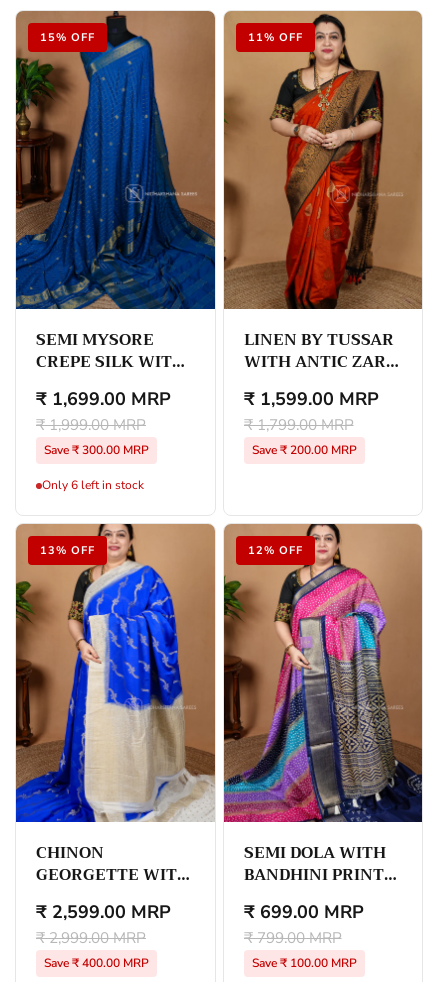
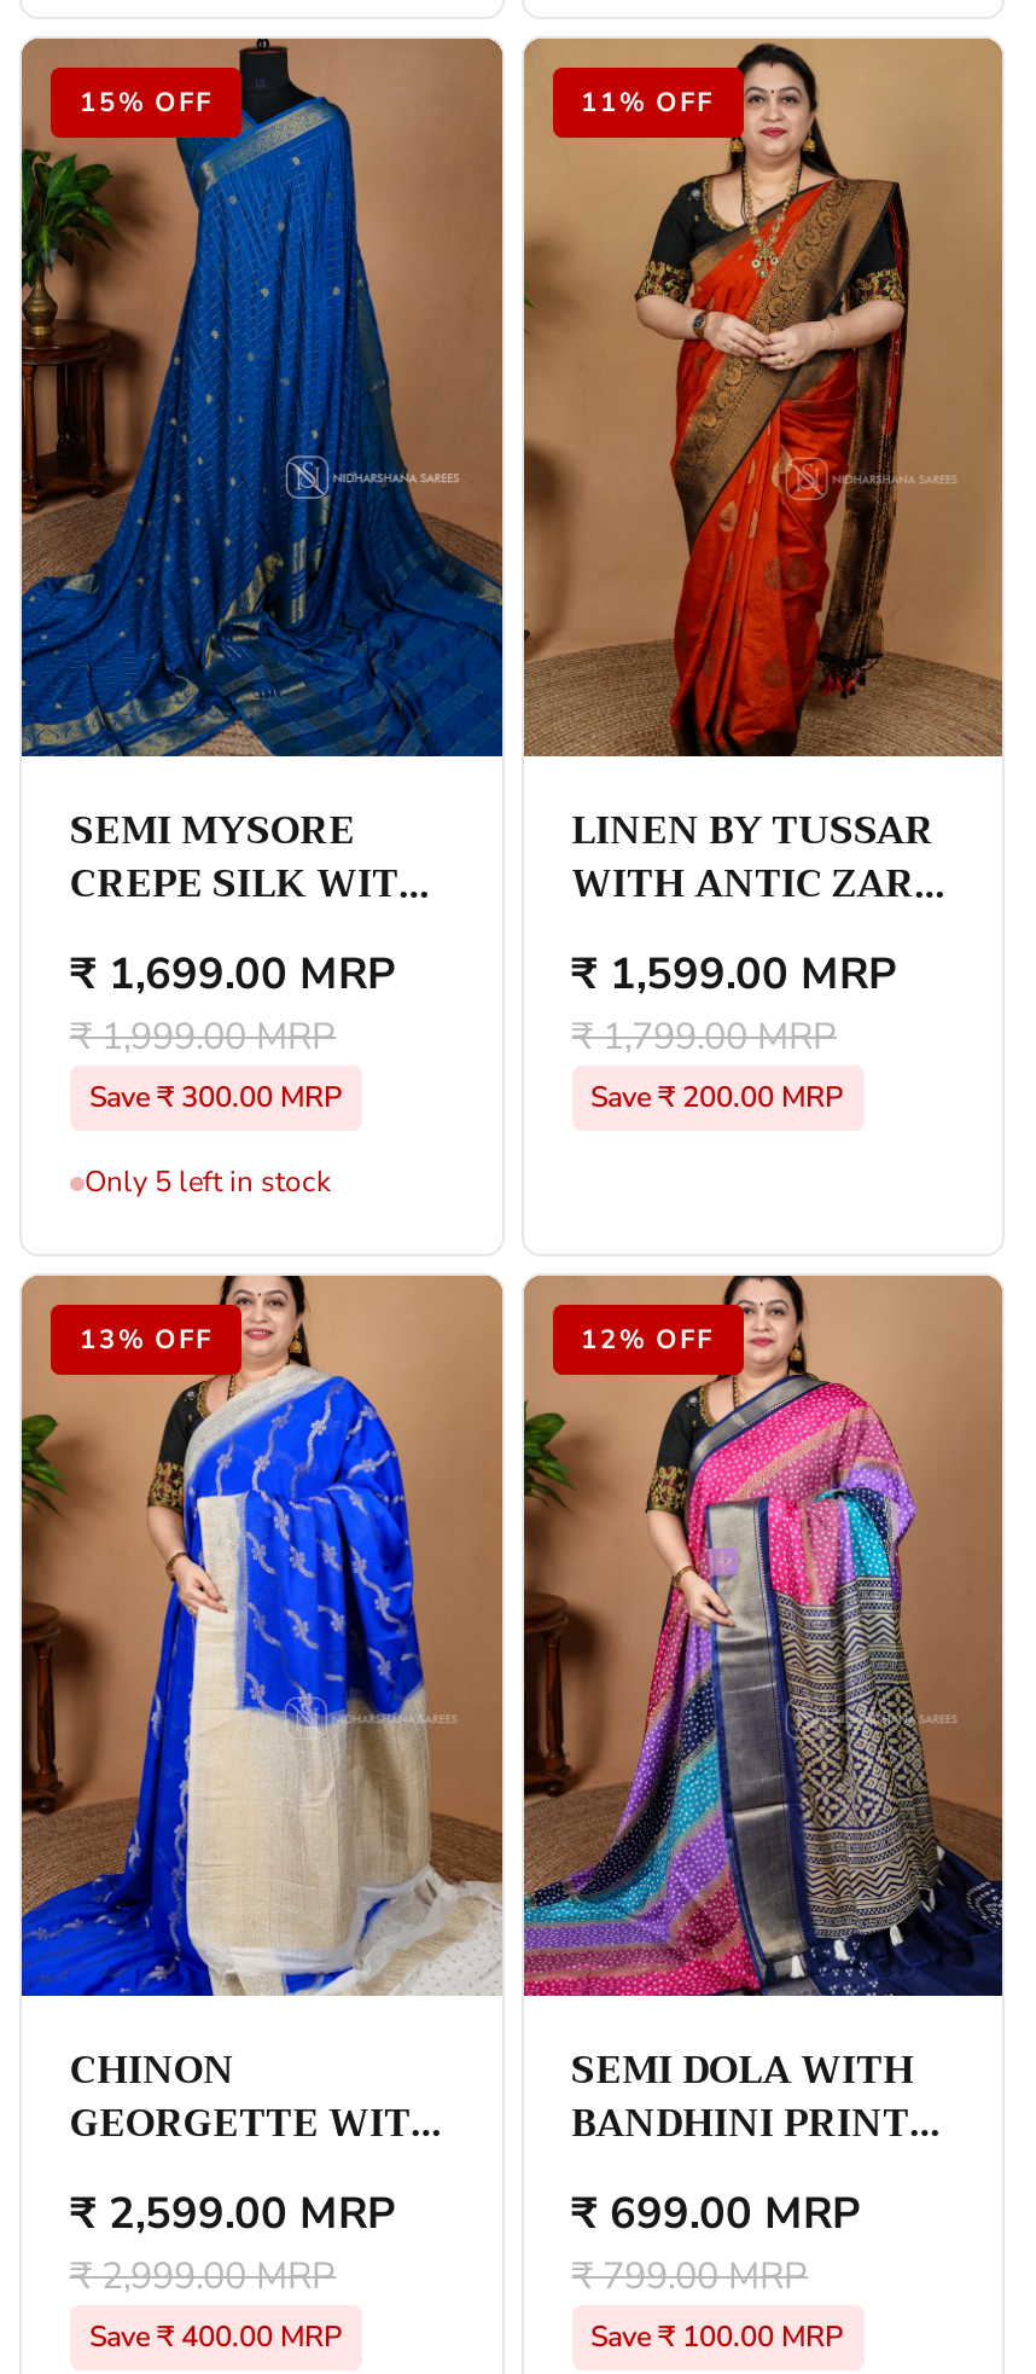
- Only 6 left in stock
+ Only 5 left in stock
